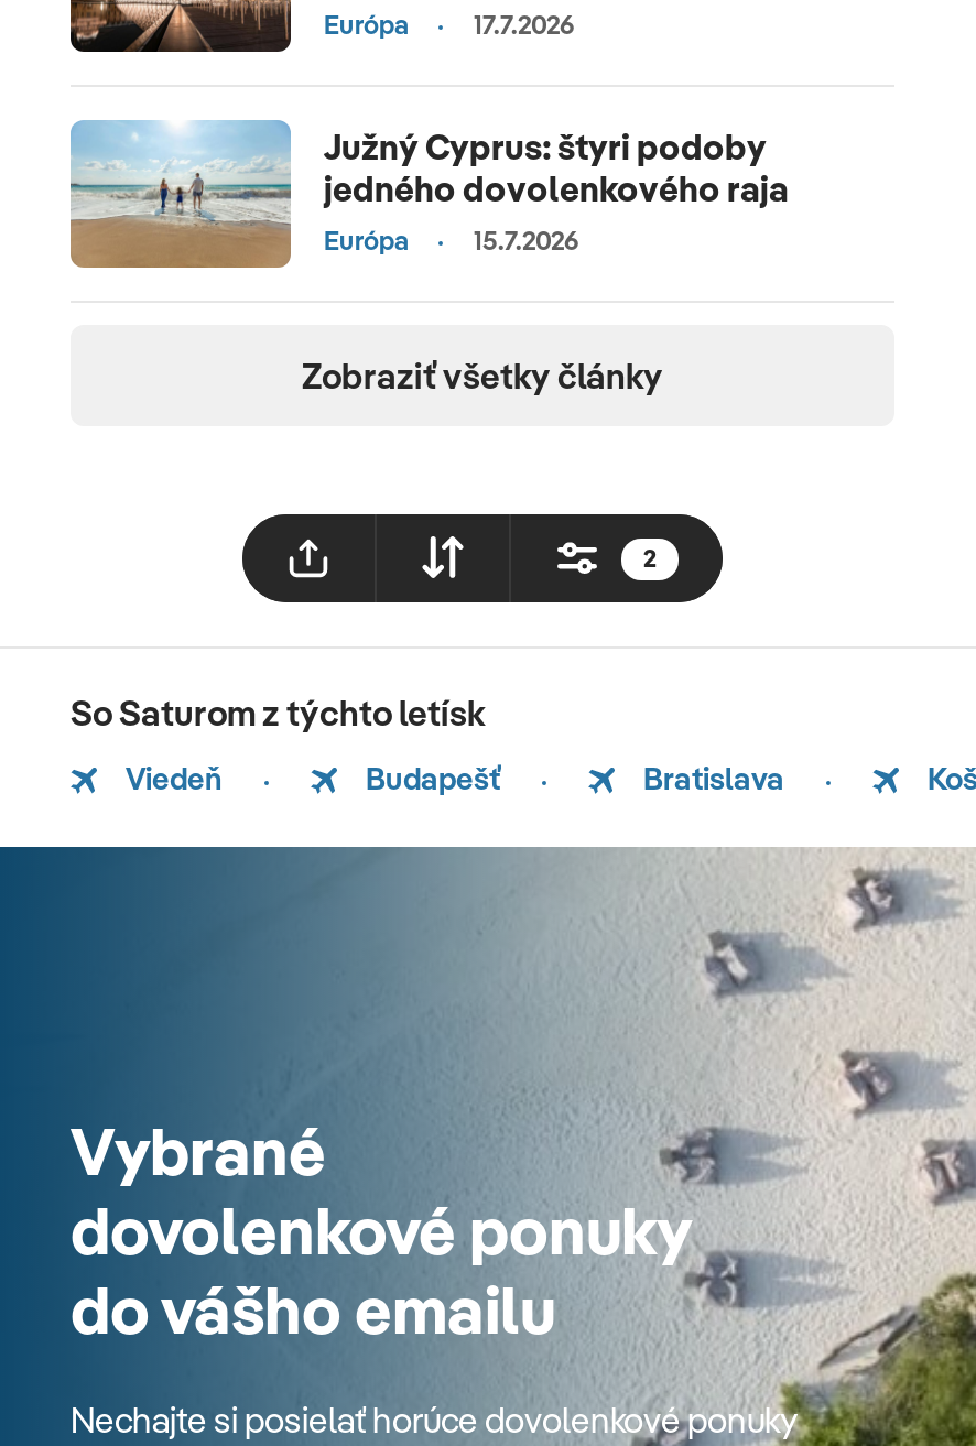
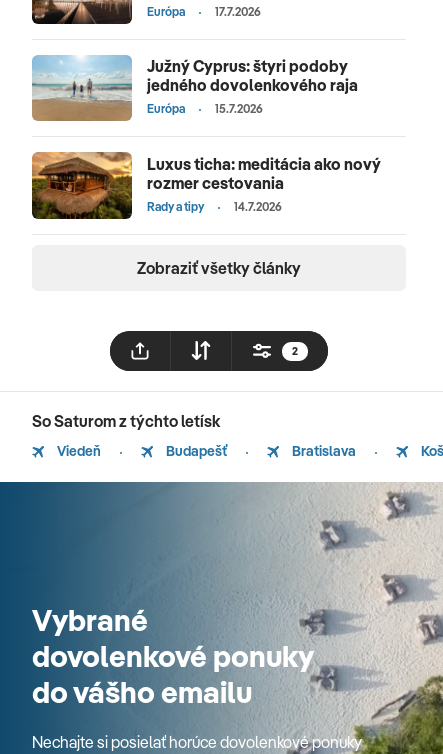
+ [image]
+ Luxus ticha: meditácia ako nový
+ rozmer cestovania
+ Rady a tipy
+ 14.7.2026
